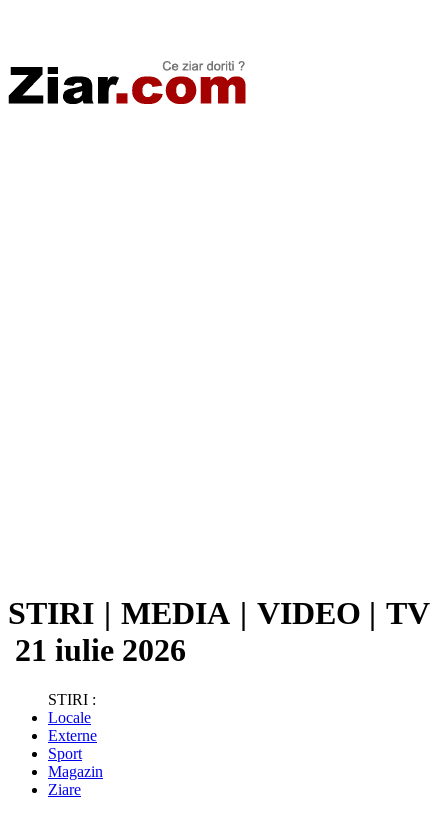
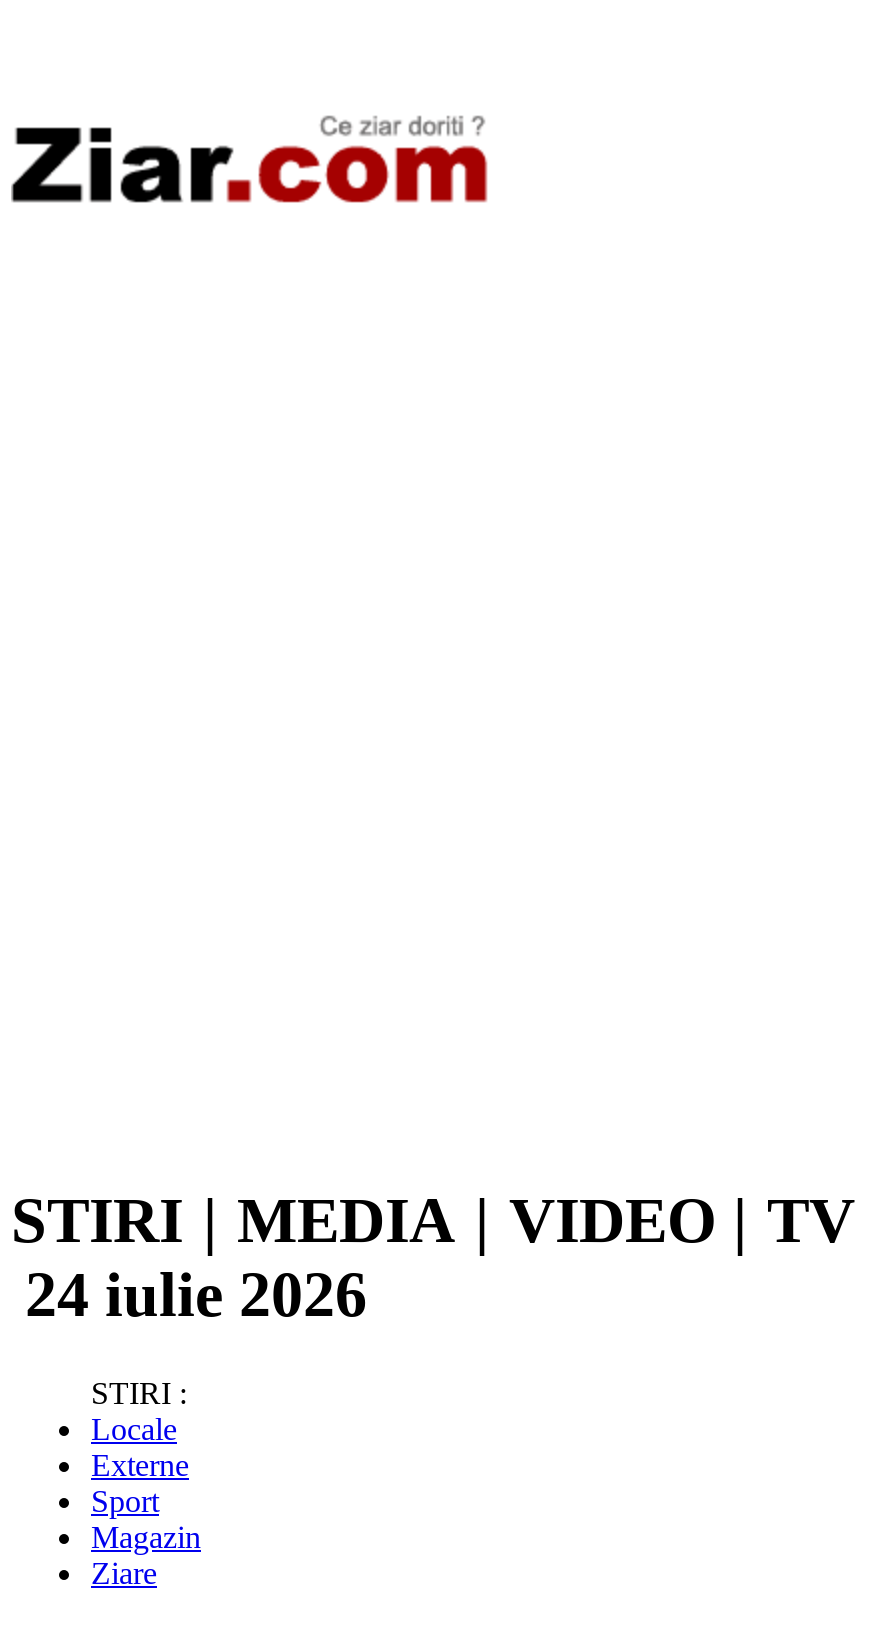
- 21 iulie 2026
+ 24 iulie 2026
